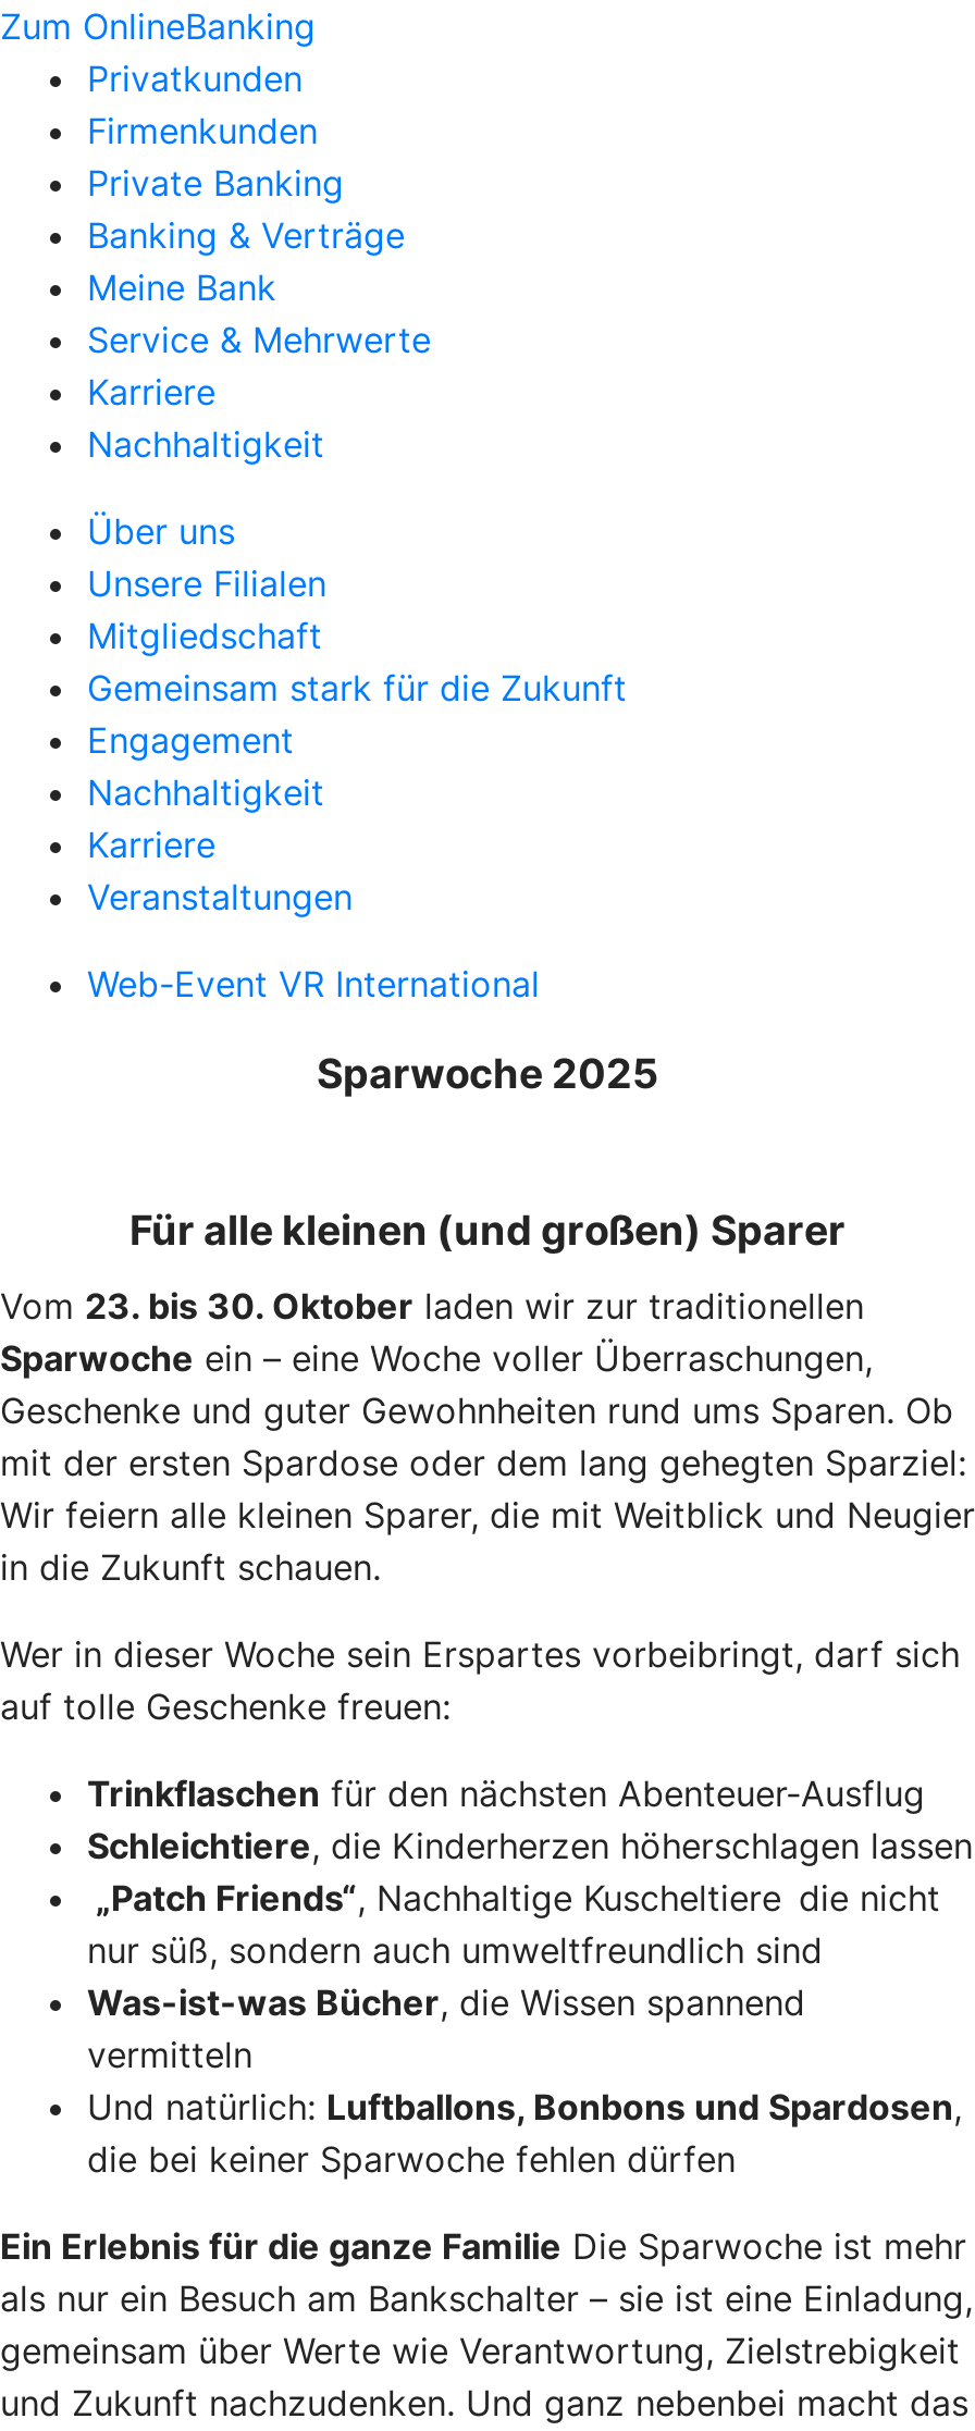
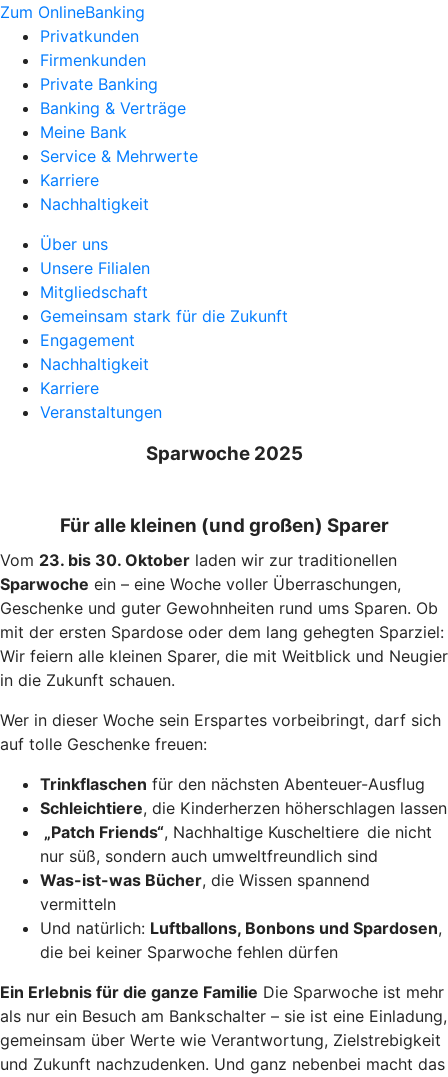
- Web-Event VR International
